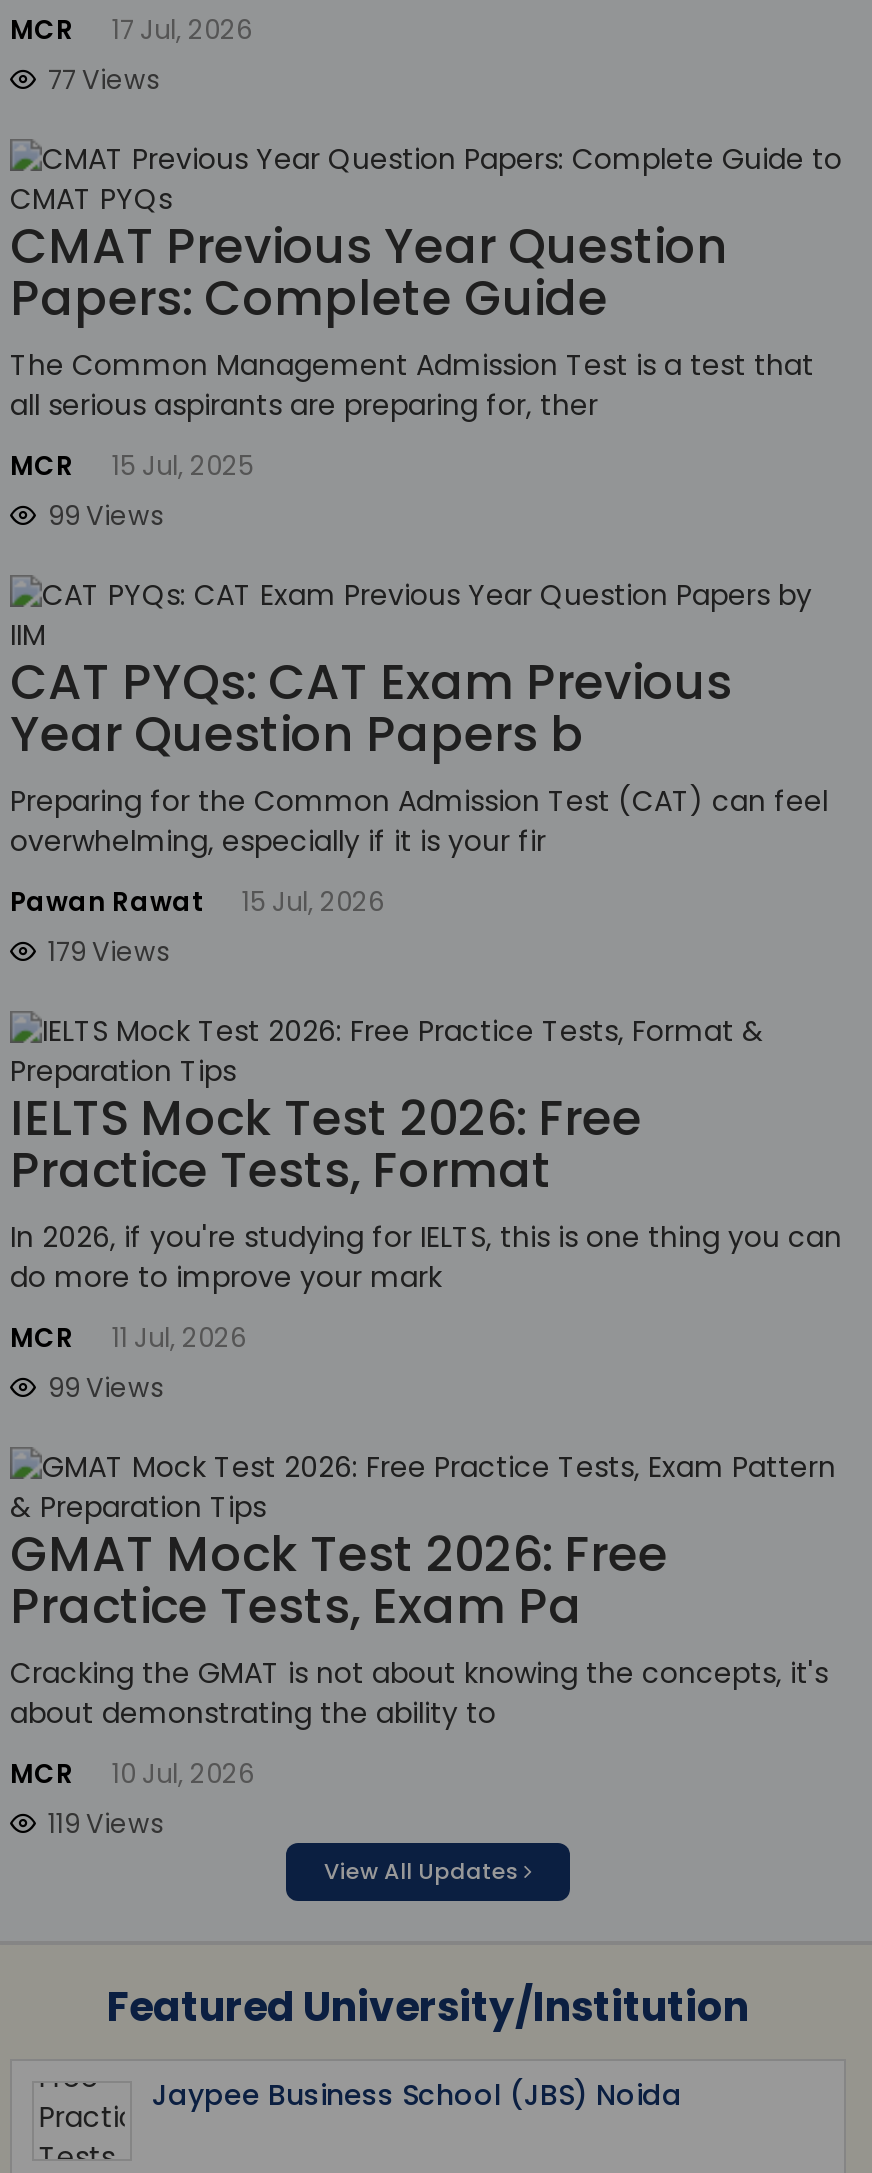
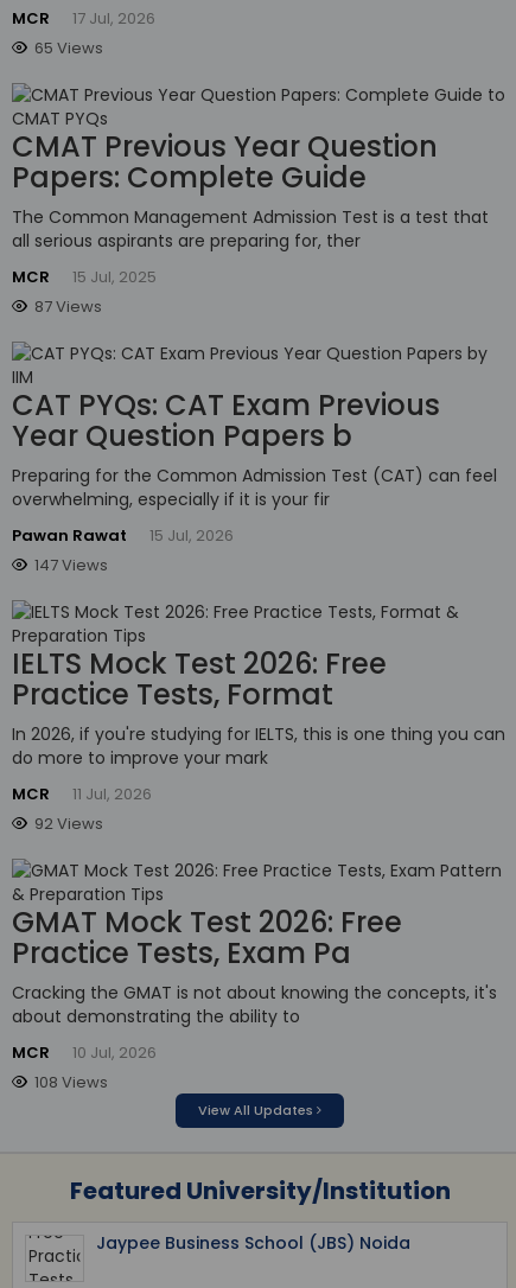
- 77 Views
+ 65 Views

- 99 Views
+ 87 Views

- 179 Views
+ 147 Views

- 99 Views
+ 92 Views

- 119 Views
+ 108 Views
